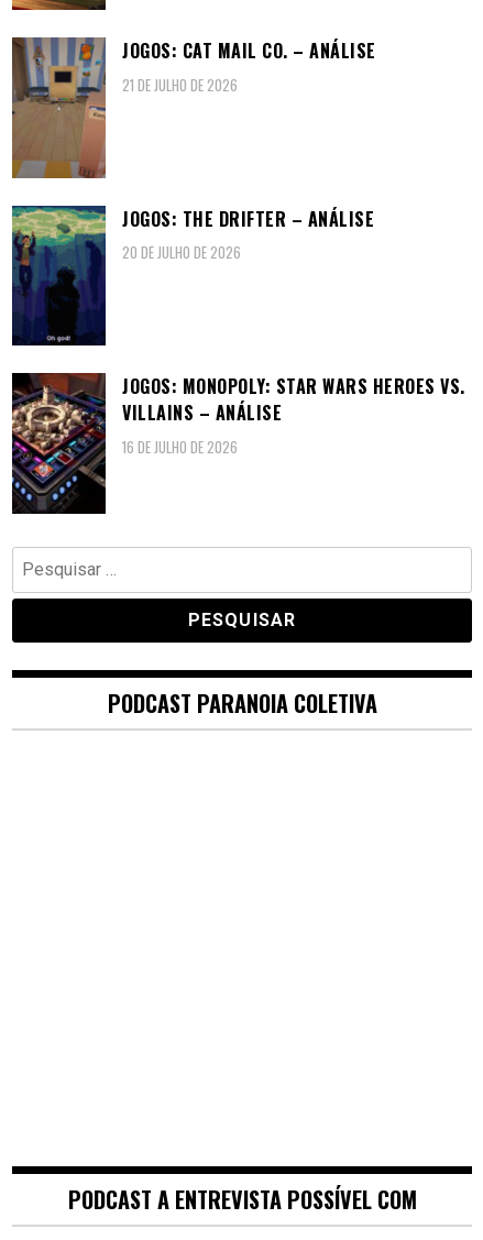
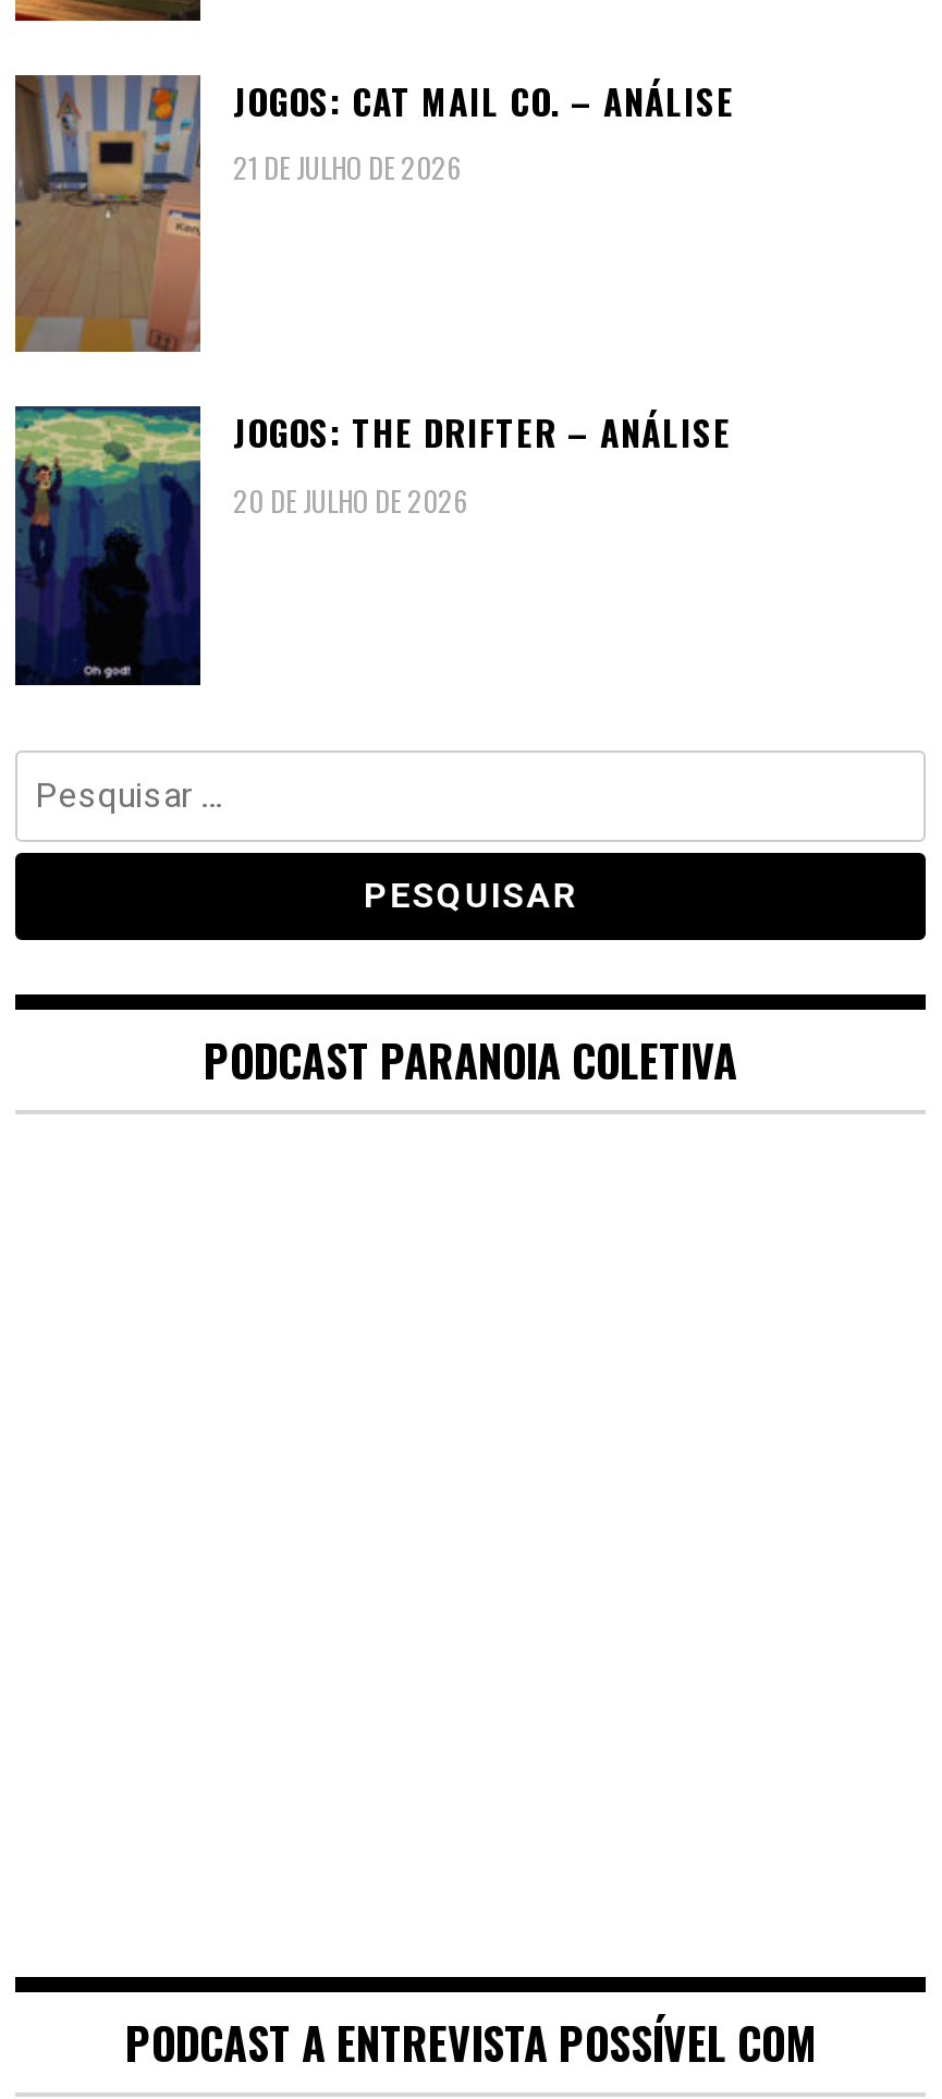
- [image]
- JOGOS: MONOPOLY: STAR WARS HEROES VS.
- VILLAINS – ANÁLISE
- 16 DE JULHO DE 2026
